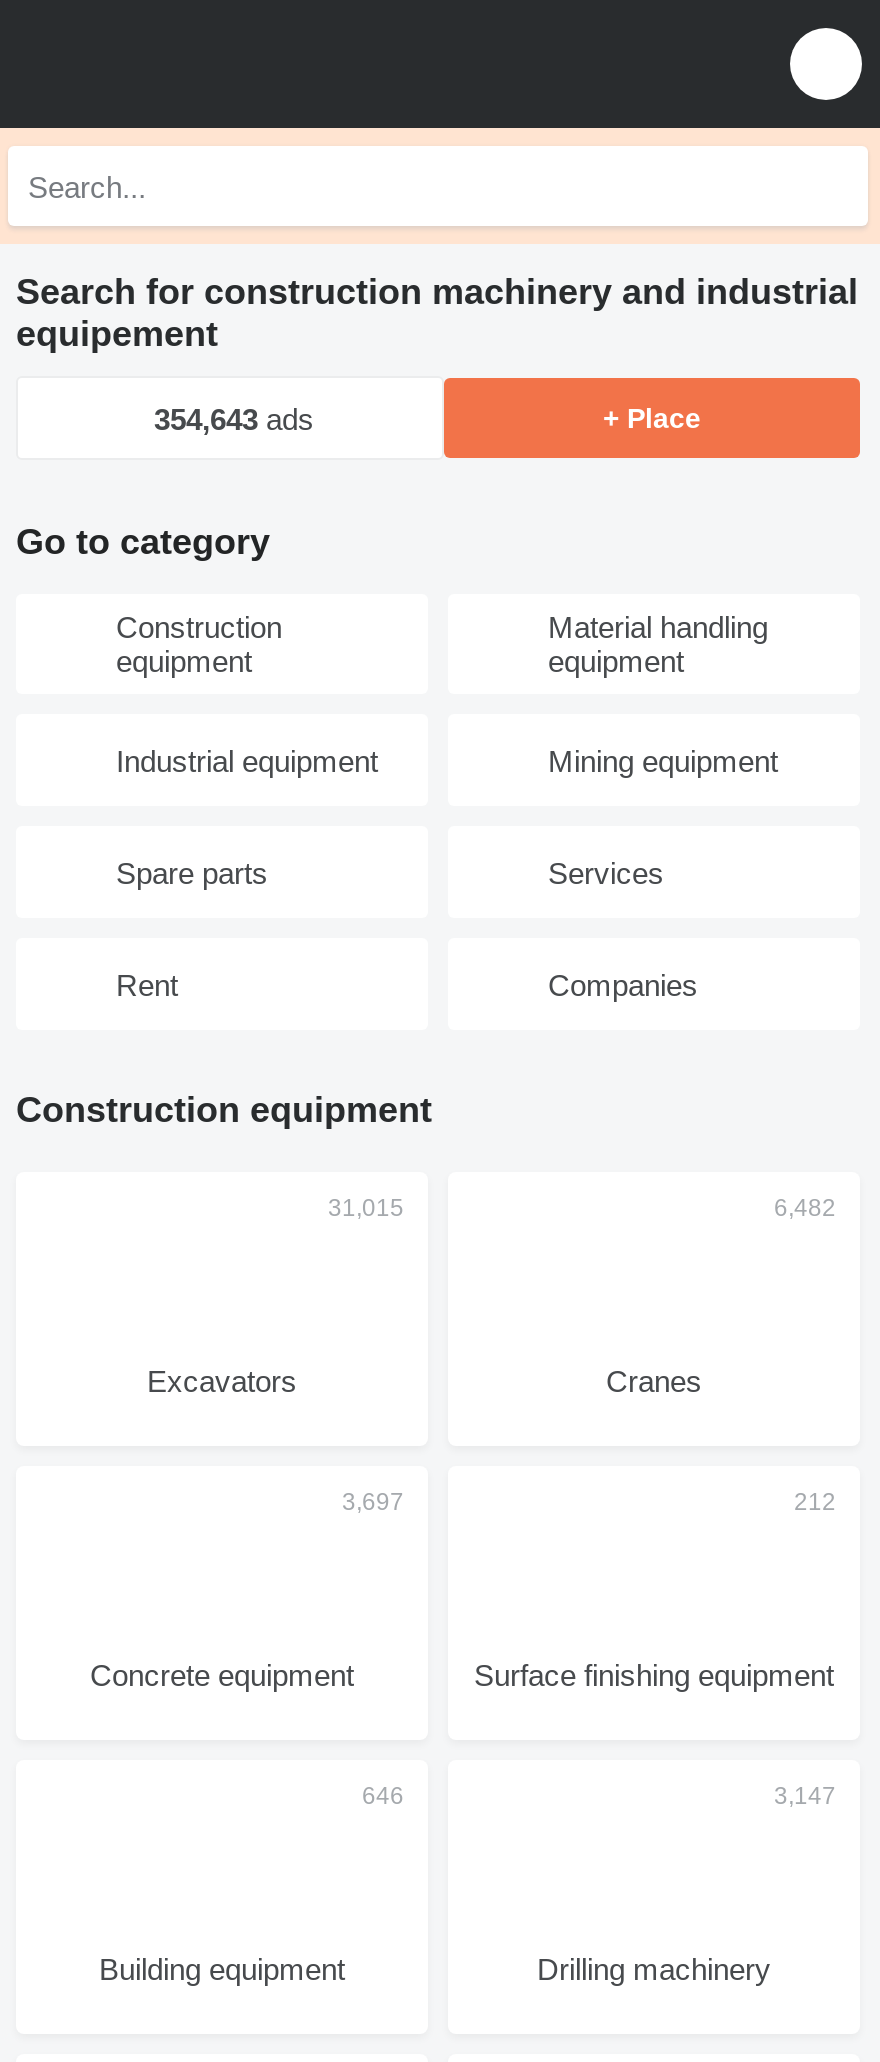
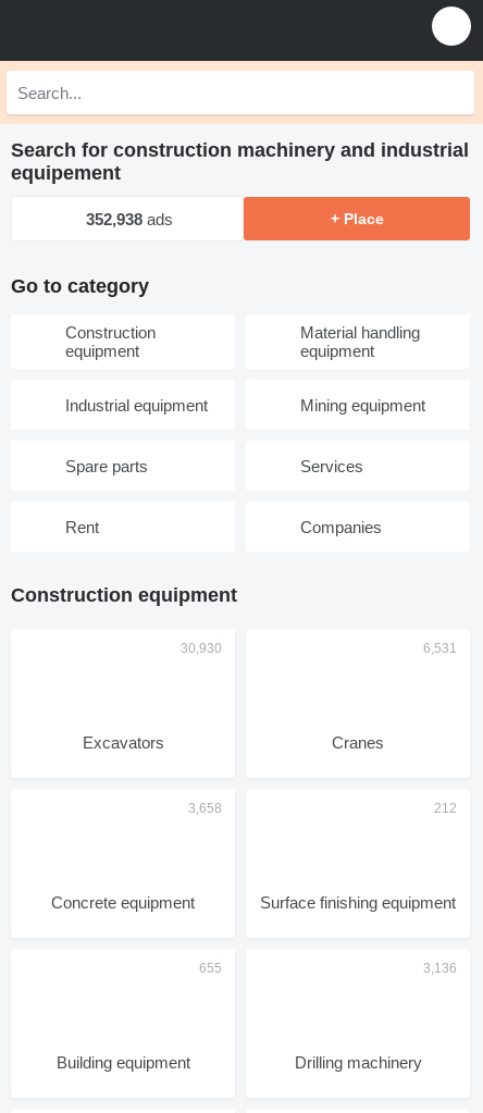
- 354,643 ads
+ 352,938 ads
